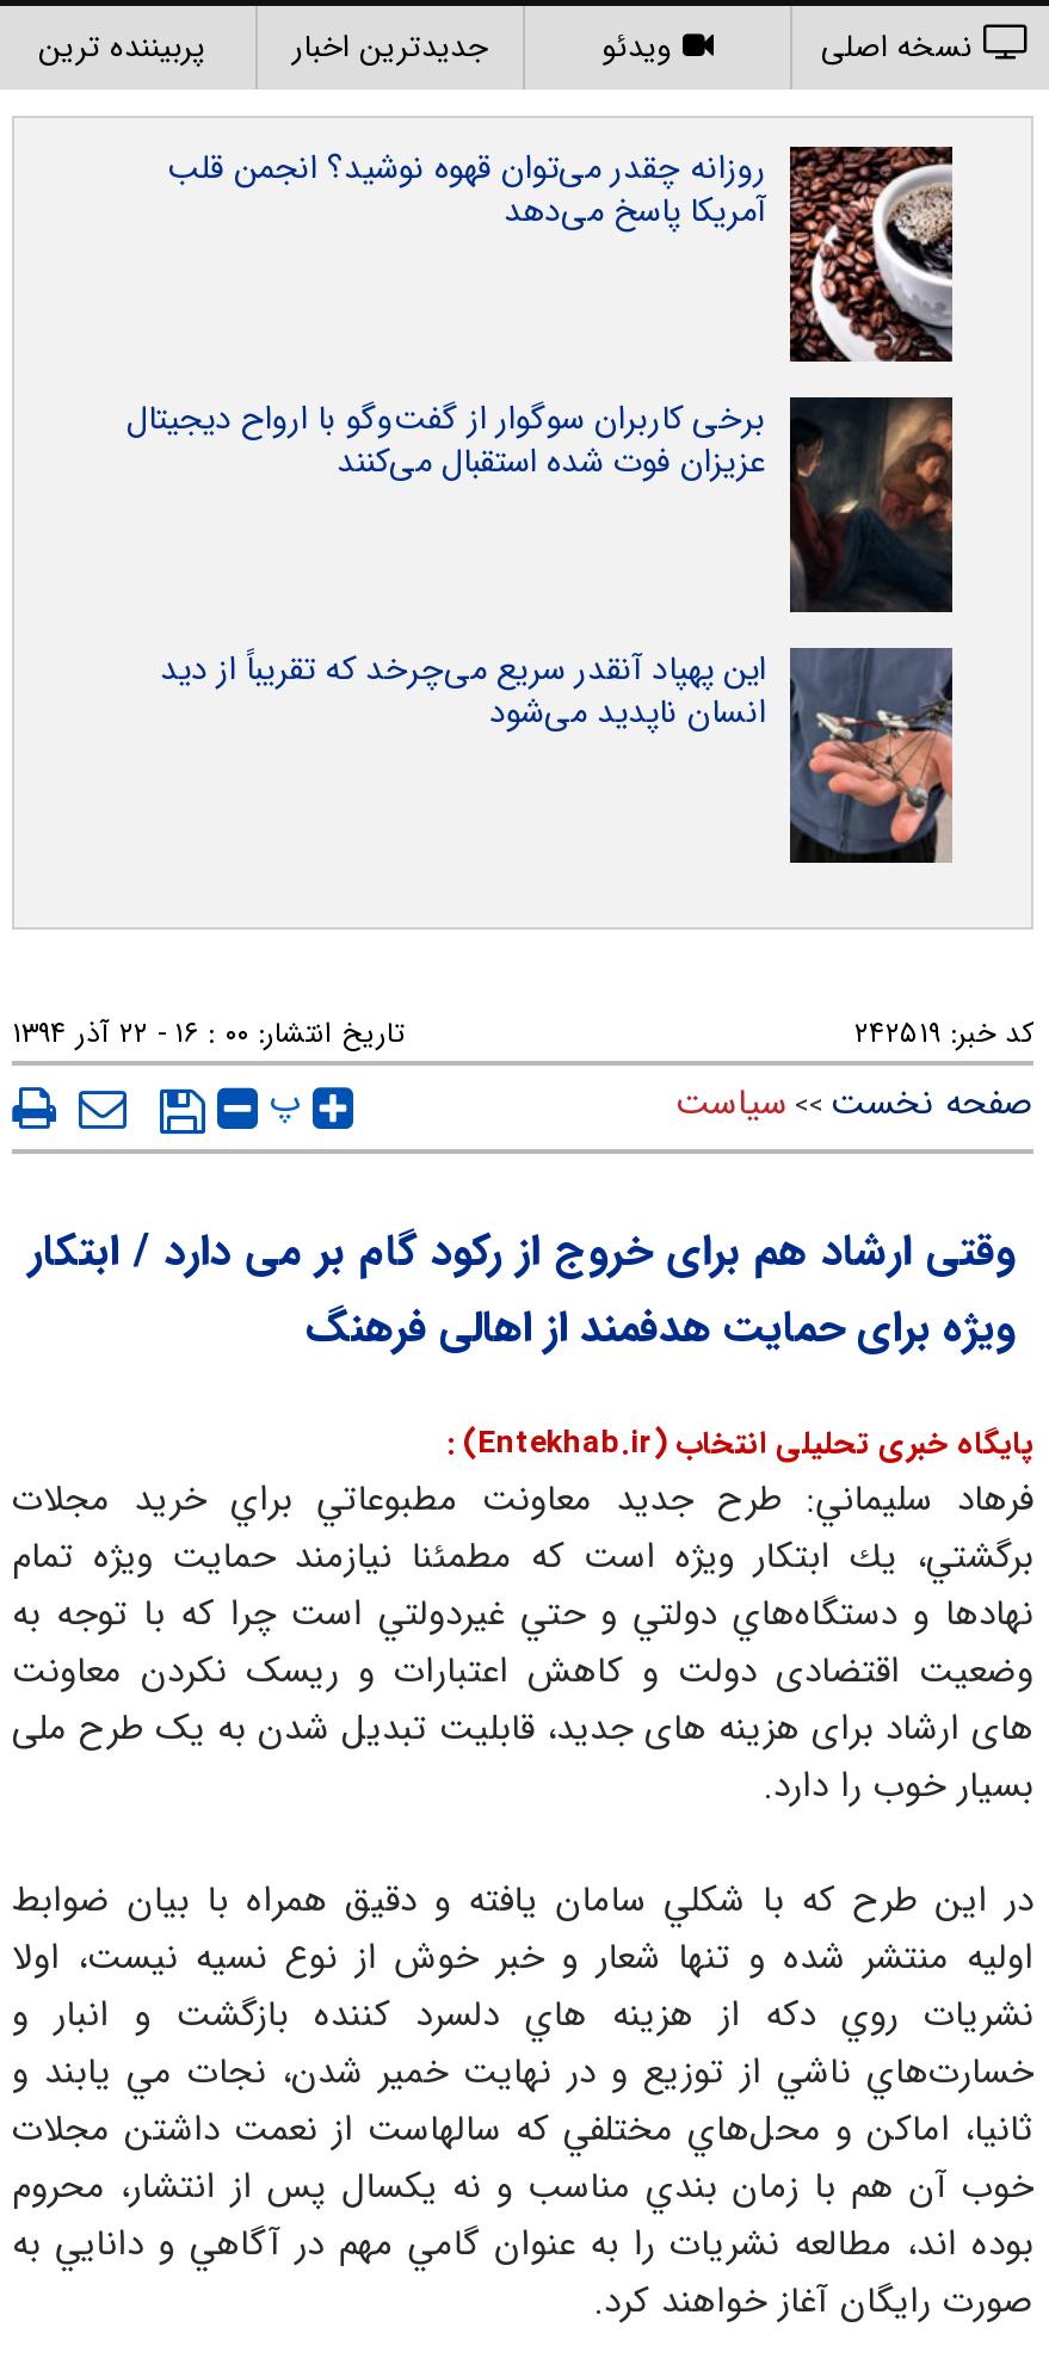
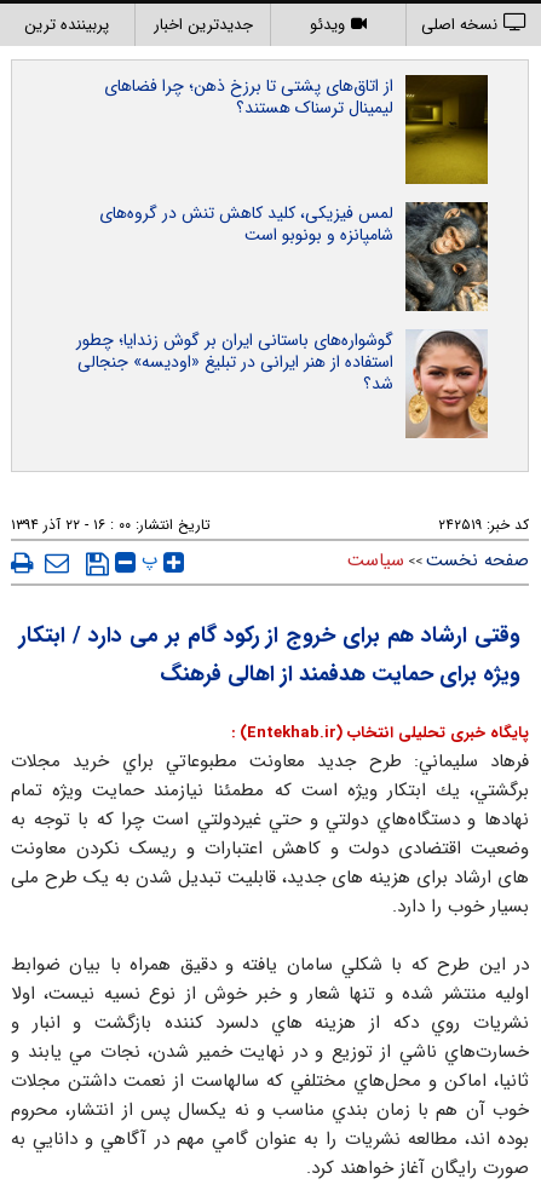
- [image]
- روزانه چقدر می‌توان قهوه نوشید؟ انجمن قلب
- آمریکا پاسخ می‌دهد
+ [image]
+ از اتاق‌های پشتی تا برزخ ذهن؛ چرا فضاهای
+ لیمینال ترسناک هستند؟

- [image]
- برخی کاربران سوگوار از گفت‌وگو با ارواح دیجیتال
- عزیزان فوت شده استقبال می‌کنند
+ [image]
+ لمس فیزیکی، کلید کاهش تنش در گروه‌های
+ شامپانزه و بونوبو است

- [image]
- این پهپاد آنقدر سریع می‌چرخد که تقریباً از دید
- انسان ناپدید می‌شود
+ [image]
+ گوشواره‌های باستانی ایران بر گوش زندایا؛ چطور
+ استفاده از هنر ایرانی در تبلیغ «اودیسه» جنجالی
+ شد؟
